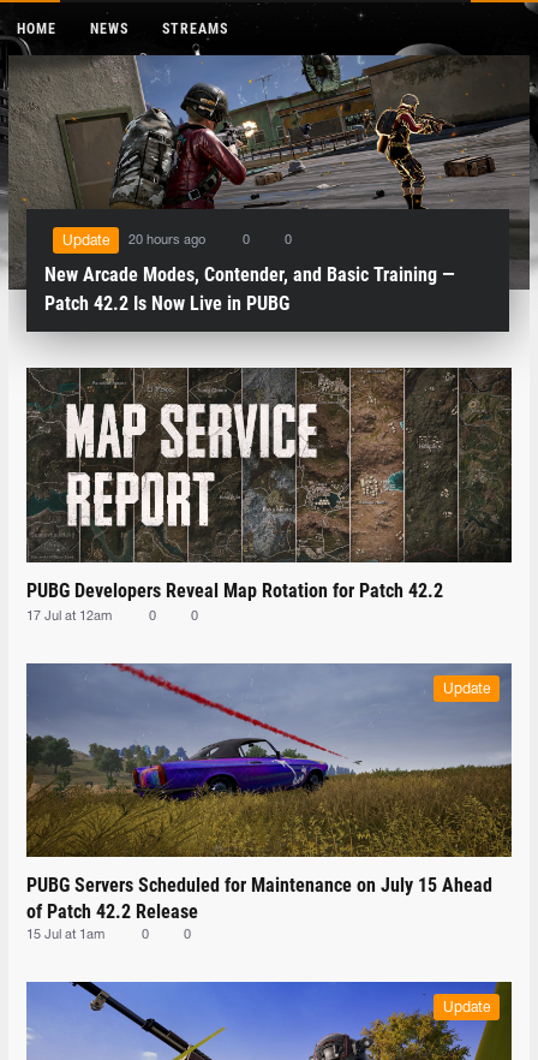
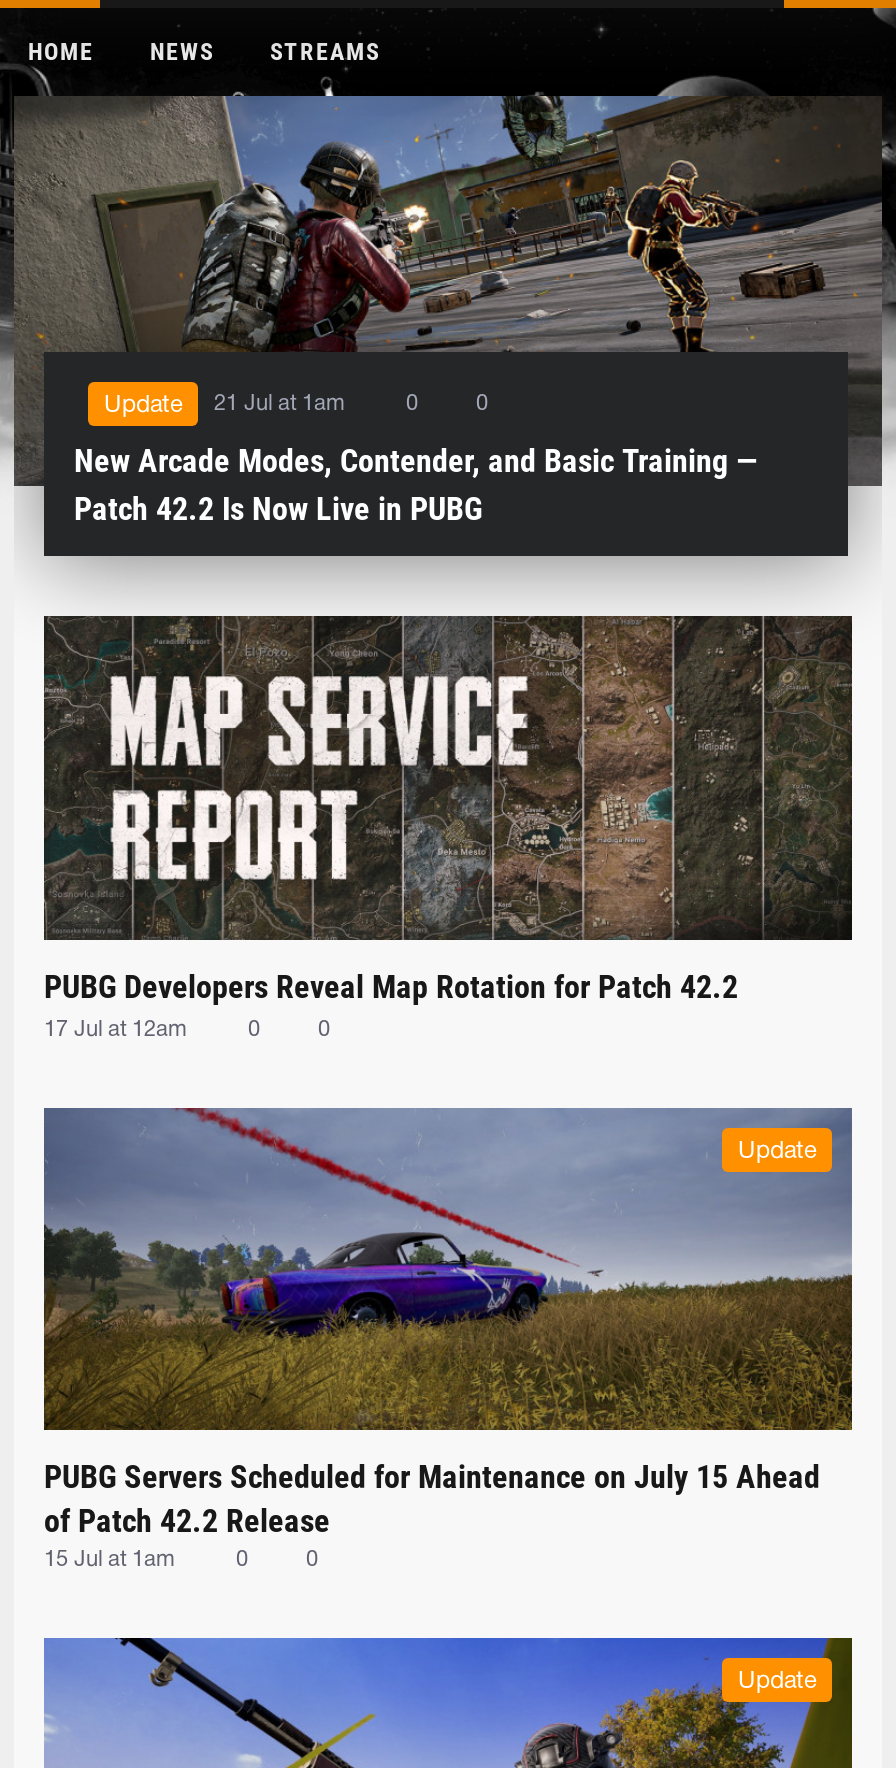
- Update 20 hours ago
+ Update 21 Jul at 1am
